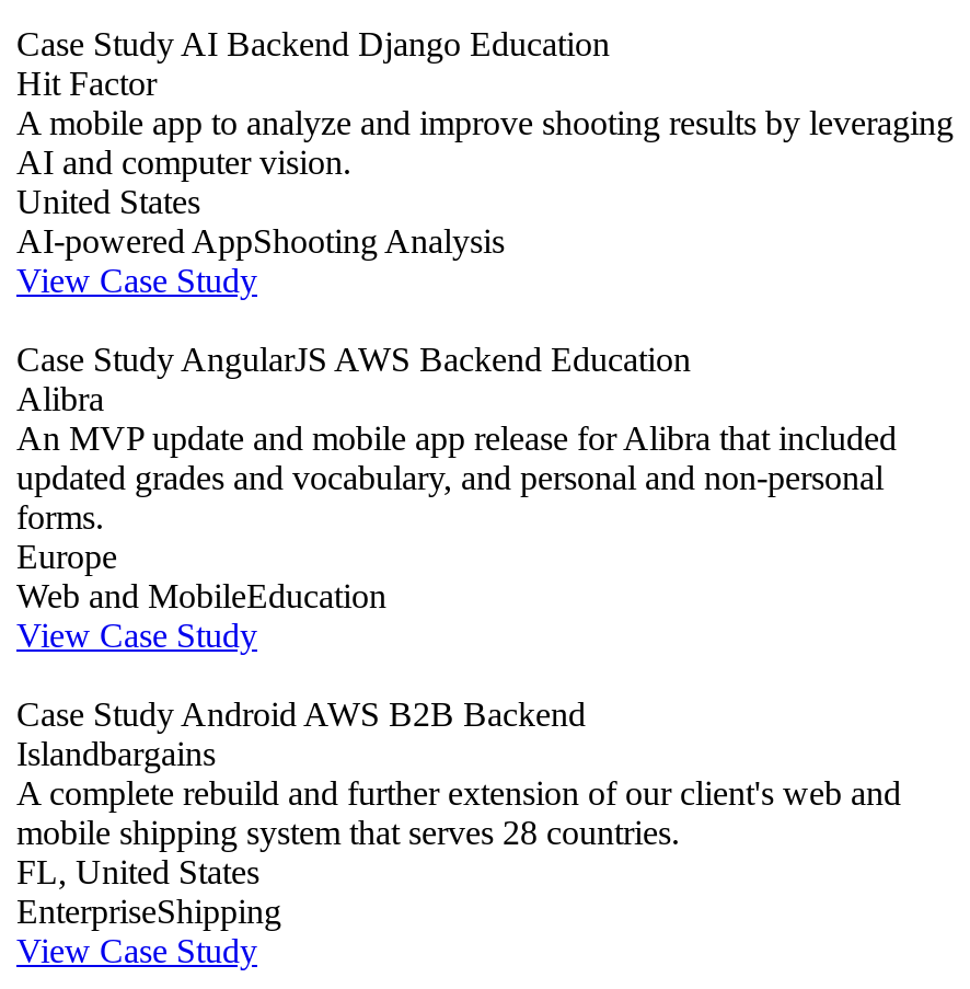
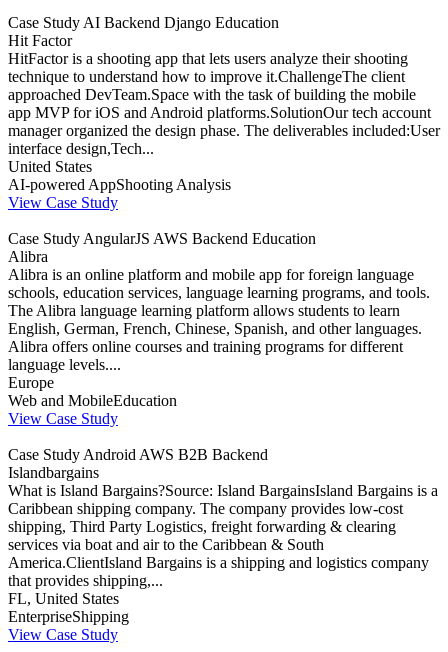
- A mobile app to analyze and improve shooting results by leveraging
- AI and computer vision.
+ HitFactor is a shooting app that lets users analyze their shooting
+ technique to understand how to improve it.ChallengeThe client
+ approached DevTeam.Space with the task of building the mobile
+ app MVP for iOS and Android platforms.SolutionOur tech account
+ manager organized the design phase. The deliverables included:User
+ interface design,Tech...

- An MVP update and mobile app release for Alibra that included
- updated grades and vocabulary, and personal and non-personal
- forms.
+ Alibra is an online platform and mobile app for foreign language
+ schools, education services, language learning programs, and tools.
+ The Alibra language learning platform allows students to learn
+ English, German, French, Chinese, Spanish, and other languages.
+ Alibra offers online courses and training programs for different
+ language levels....

- A complete rebuild and further extension of our client's web and
- mobile shipping system that serves 28 countries.
+ What is Island Bargains?Source: Island BargainsIsland Bargains is a
+ Caribbean shipping company. The company provides low-cost
+ shipping, Third Party Logistics, freight forwarding & clearing
+ services via boat and air to the Caribbean & South
+ America.ClientIsland Bargains is a shipping and logistics company
+ that provides shipping,...
